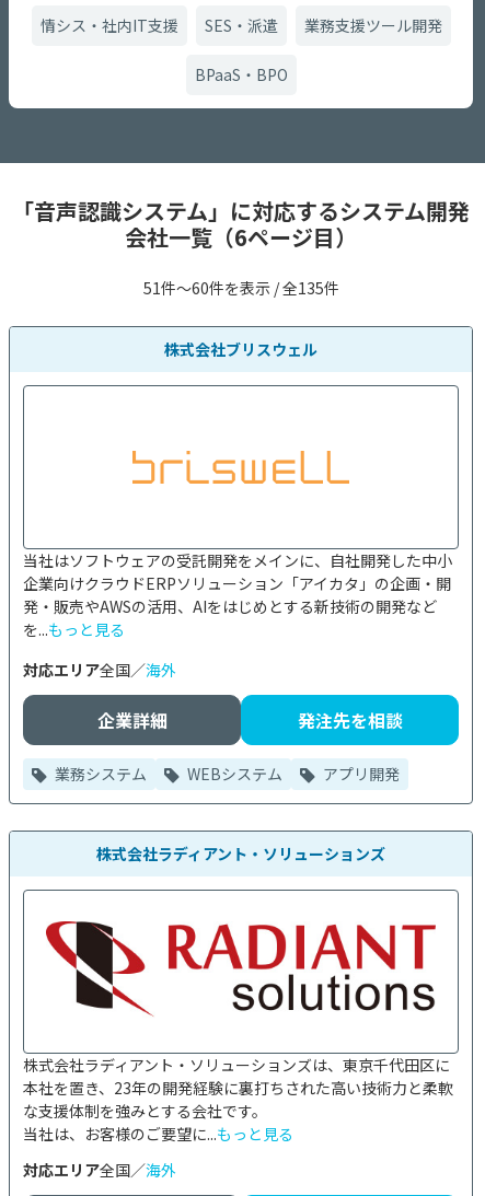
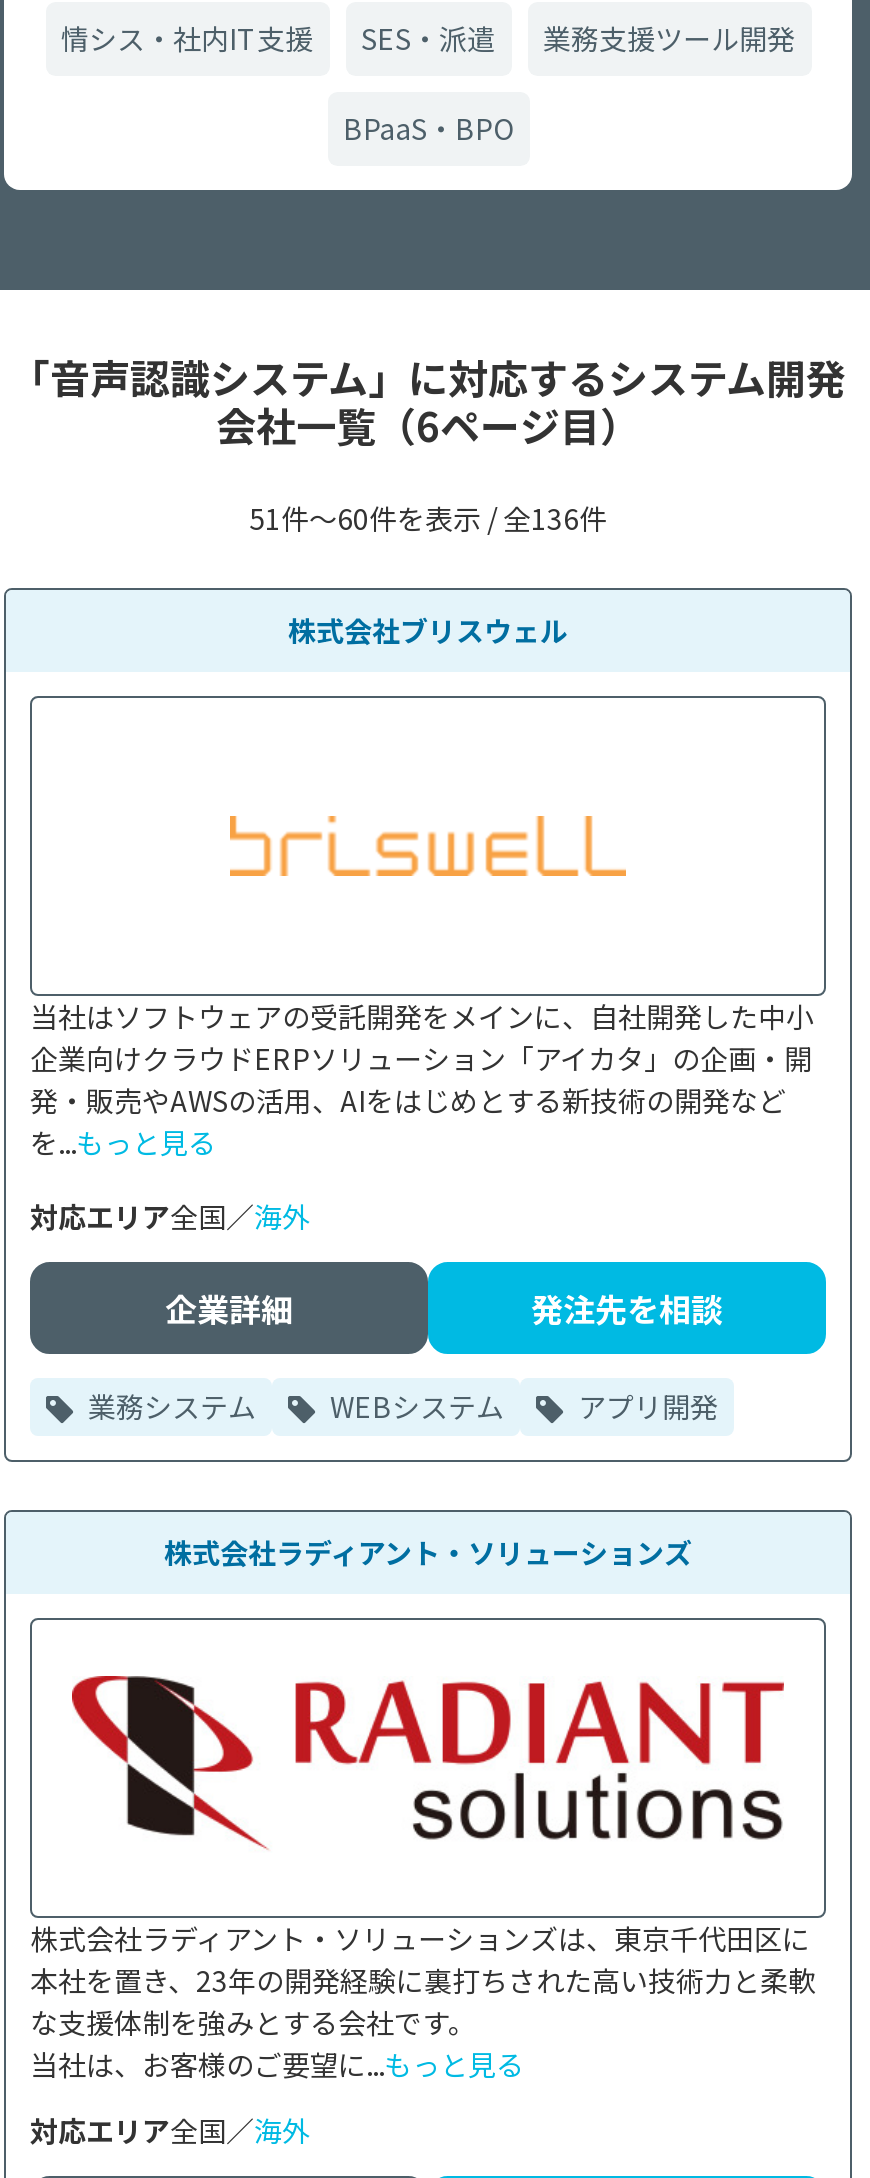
- 51件〜60件を表示 / 全135件
+ 51件〜60件を表示 / 全136件
